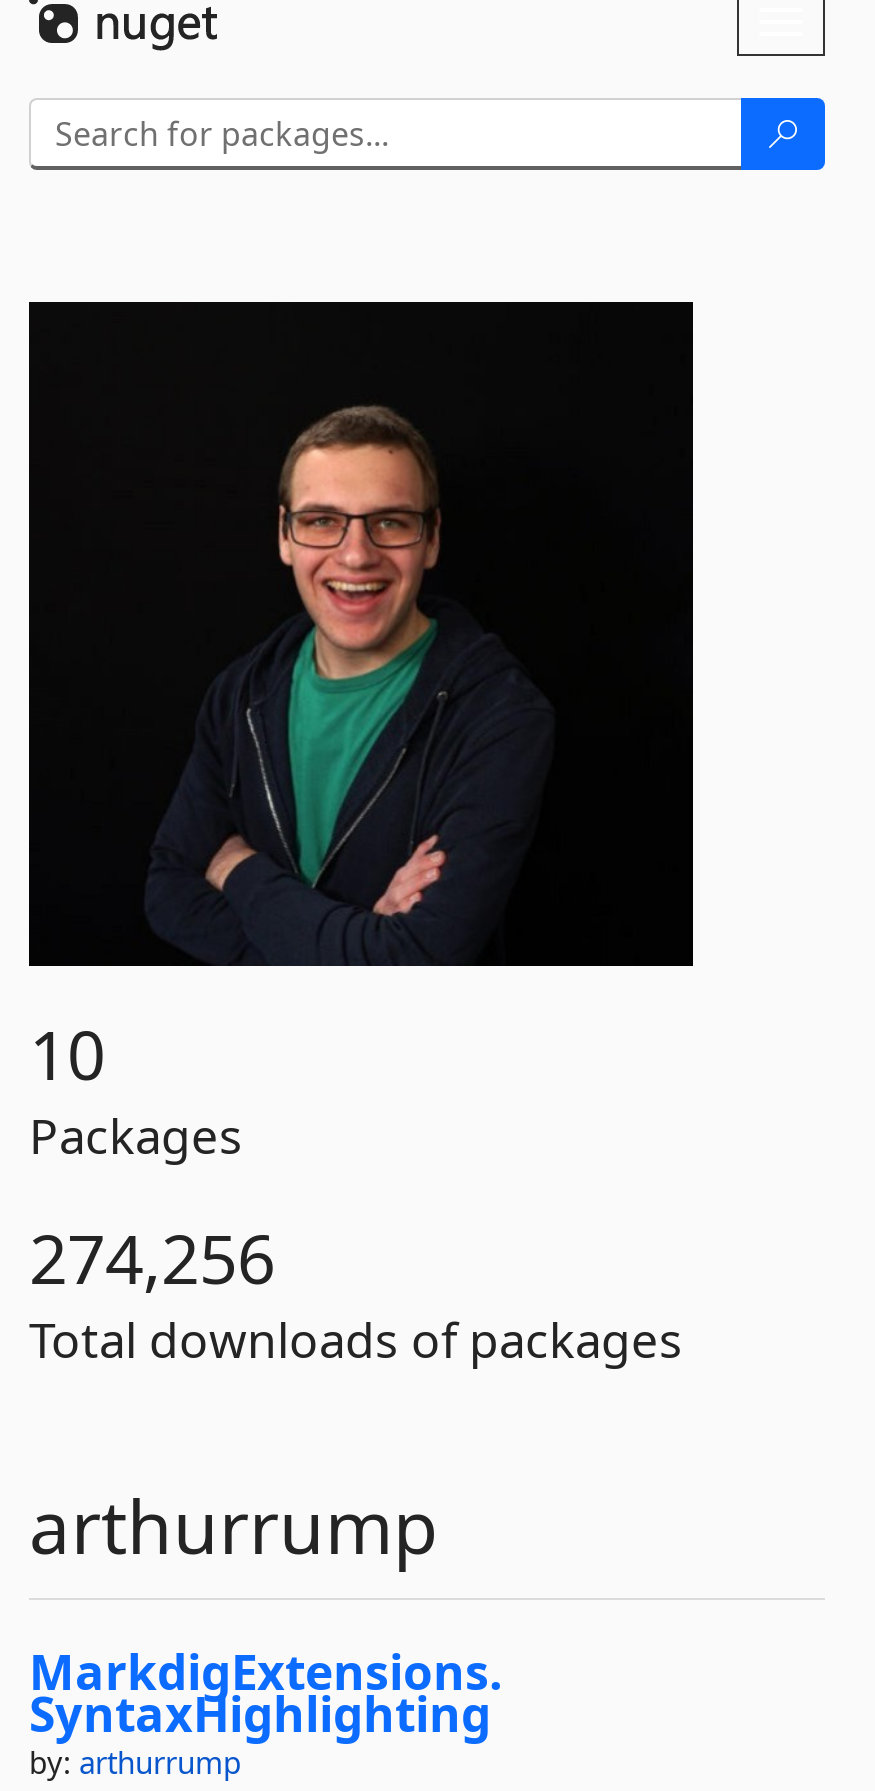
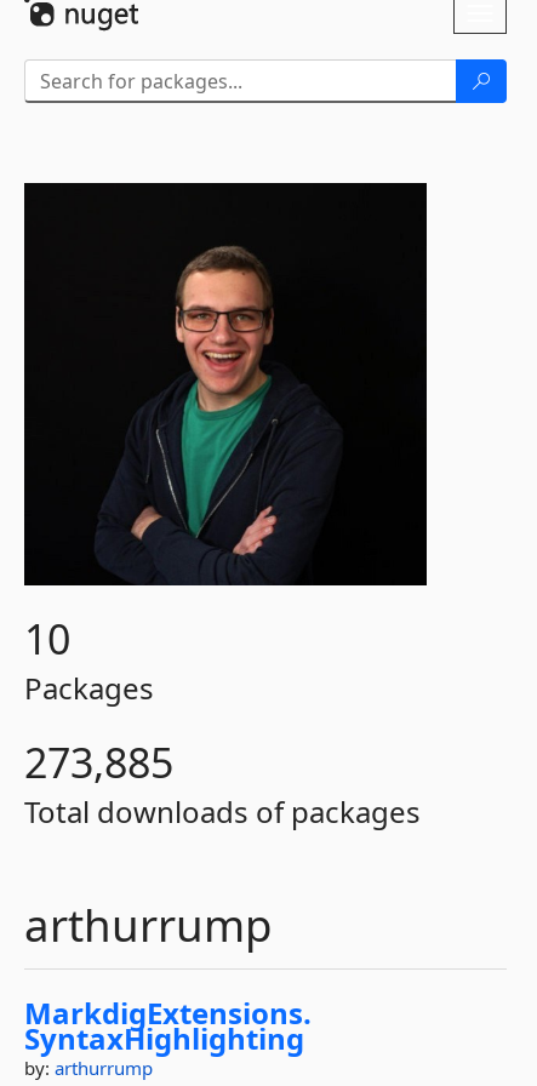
- 274,256
+ 273,885
